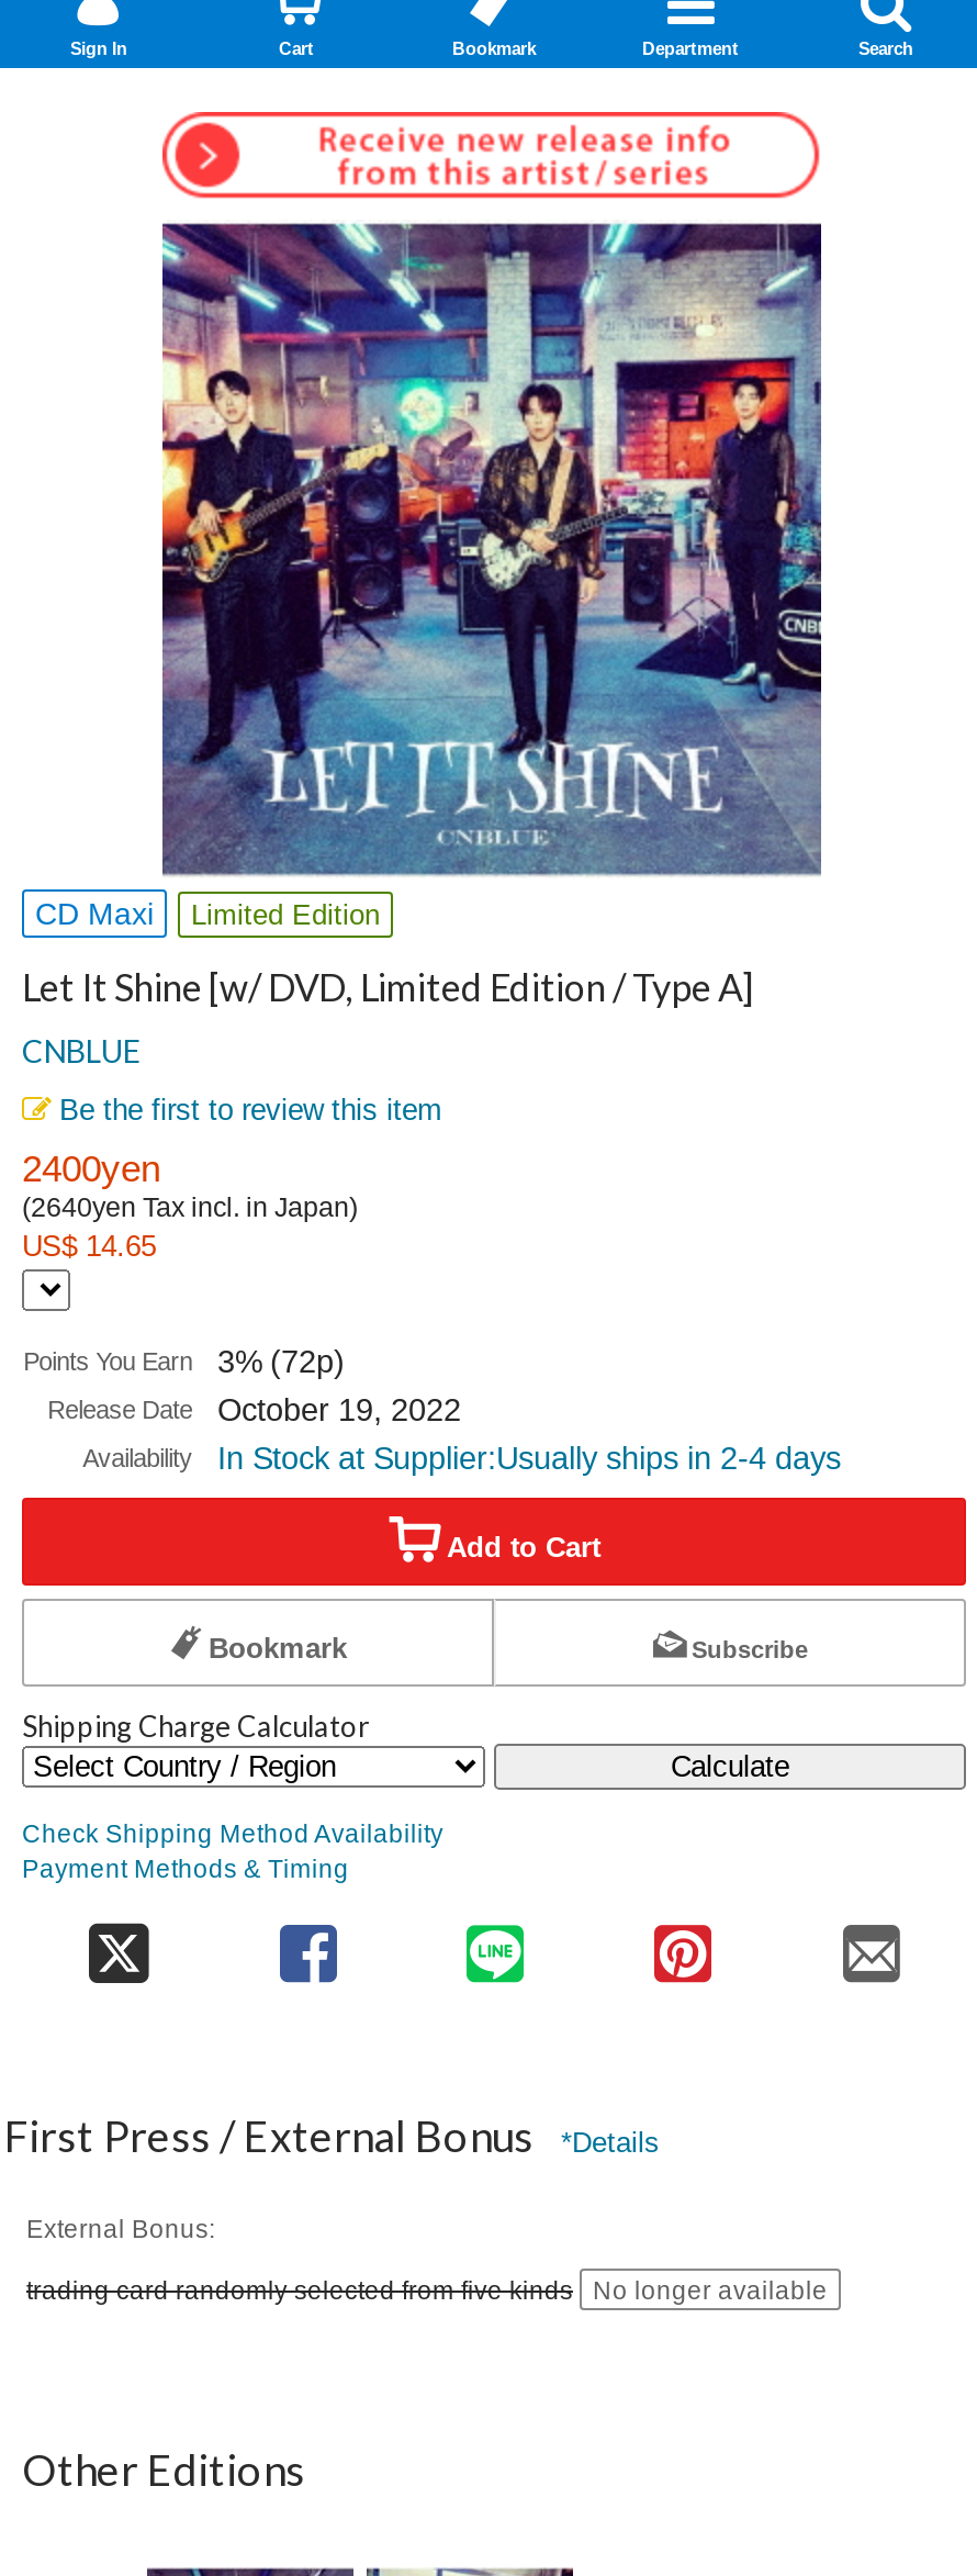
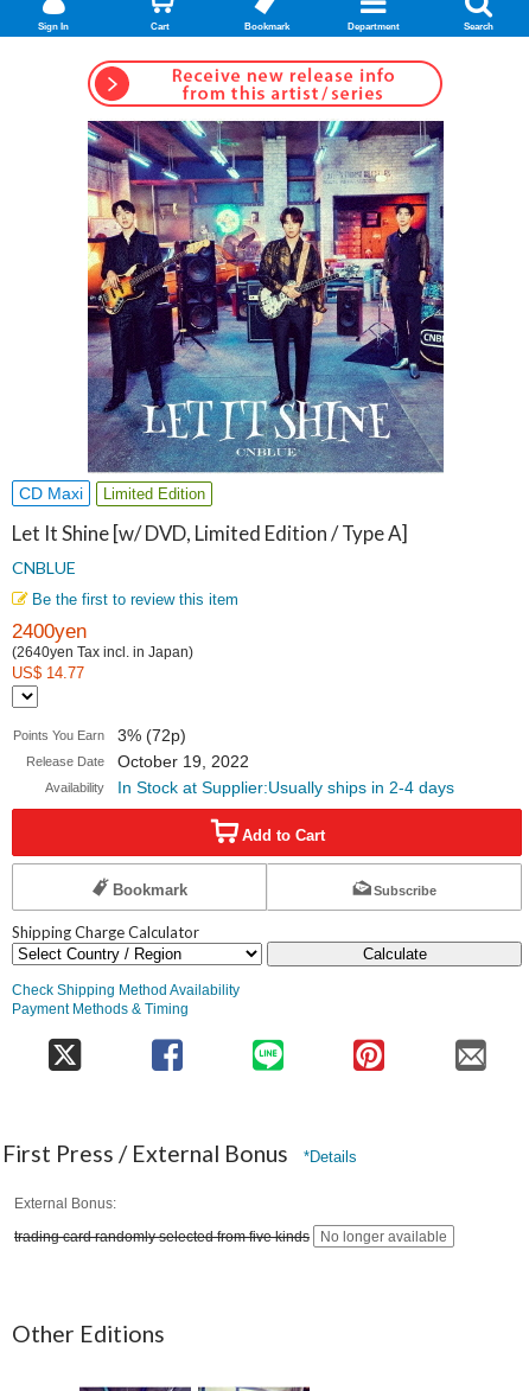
- US$ 14.65
+ US$ 14.77
